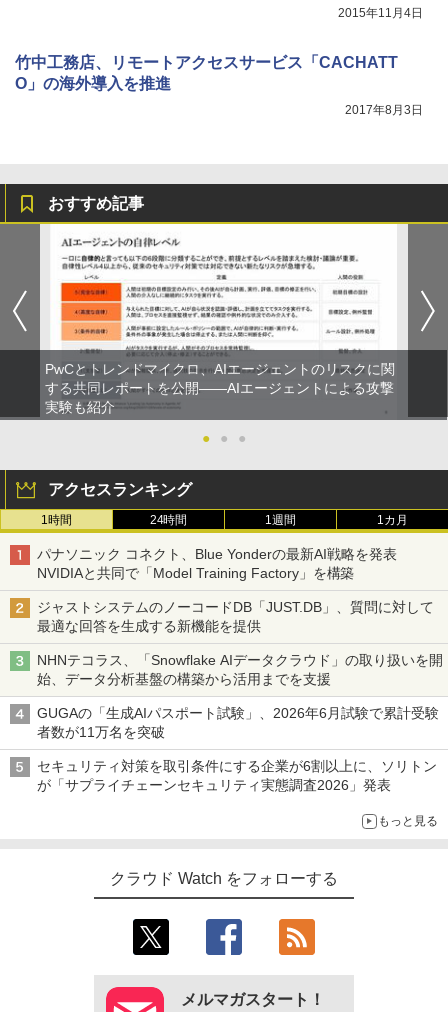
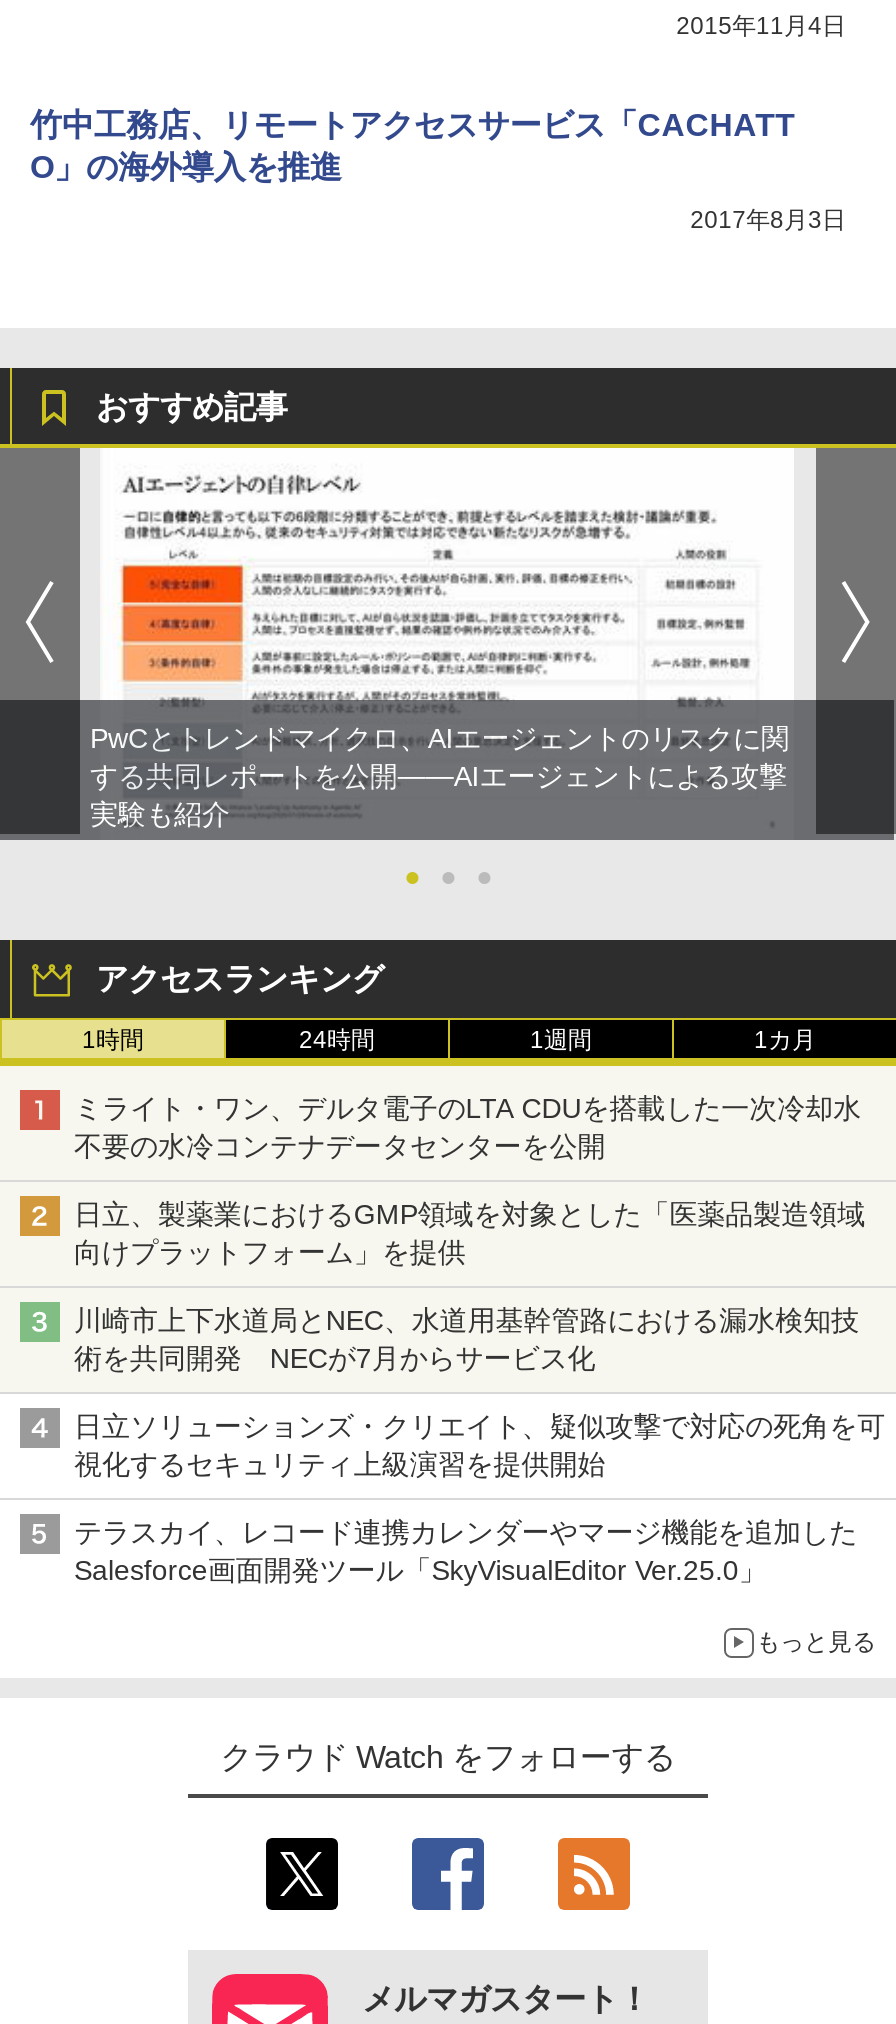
- パナソニック コネクト、Blue Yonderの最新AI戦略を発表
- NVIDIAと共同で「Model Training Factory」を構築
+ ミライト・ワン、デルタ電子のLTA CDUを搭載した一次冷却水
+ 不要の水冷コンテナデータセンターを公開

- ジャストシステムのノーコードDB「JUST.DB」、質問に対して
- 最適な回答を生成する新機能を提供
+ 日立、製薬業におけるGMP領域を対象とした「医薬品製造領域
+ 向けプラットフォーム」を提供

- NHNテコラス、「Snowflake AIデータクラウド」の取り扱いを開
- 始、データ分析基盤の構築から活用までを支援
+ 川崎市上下水道局とNEC、水道用基幹管路における漏水検知技
+ 術を共同開発 NECが7月からサービス化

- GUGAの「生成AIパスポート試験」、2026年6月試験で累計受験
- 者数が11万名を突破
+ 日立ソリューションズ・クリエイト、疑似攻撃で対応の死角を可
+ 視化するセキュリティ上級演習を提供開始

- セキュリティ対策を取引条件にする企業が6割以上に、ソリトン
- が「サプライチェーンセキュリティ実態調査2026」発表
+ テラスカイ、レコード連携カレンダーやマージ機能を追加した
+ Salesforce画面開発ツール「SkyVisualEditor Ver.25.0」
